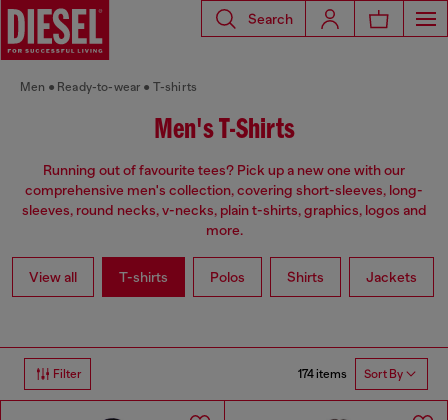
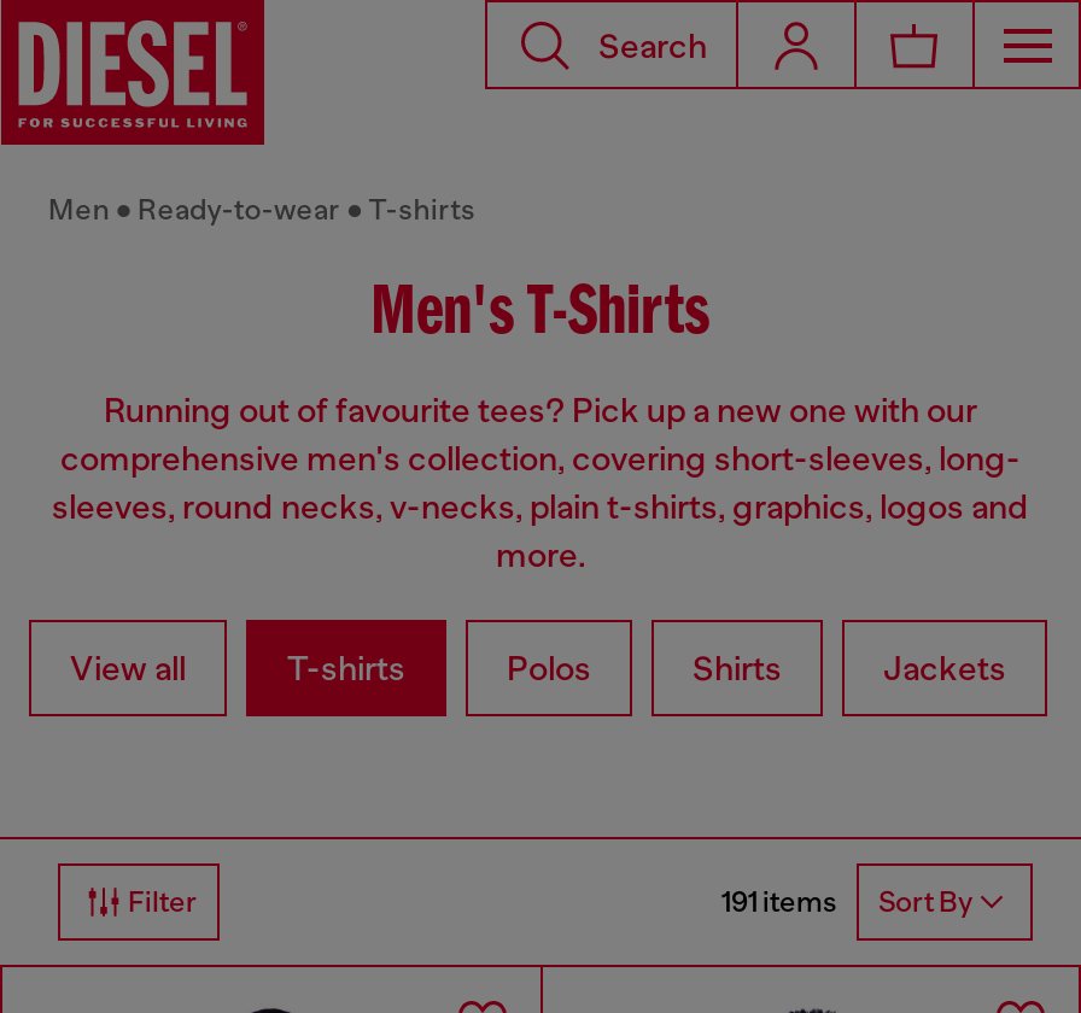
- 174 items Sort By
+ 191 items Sort By
